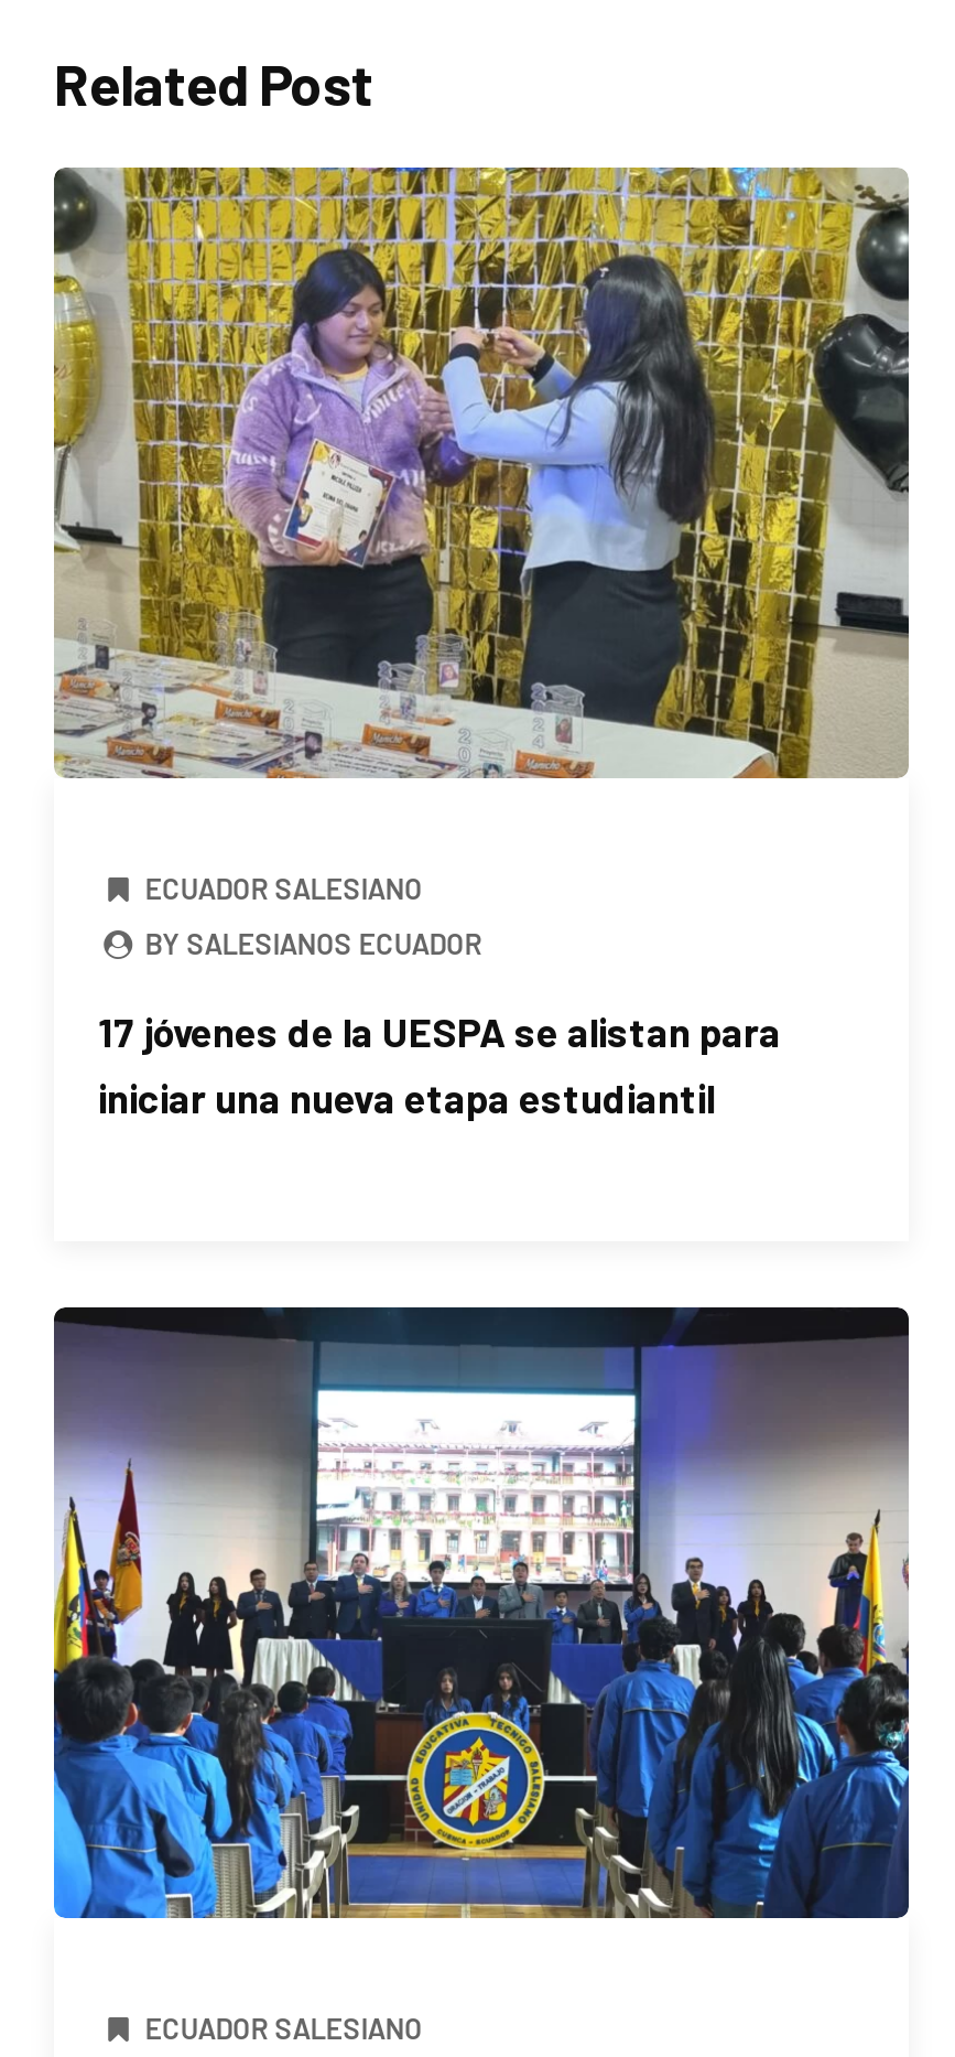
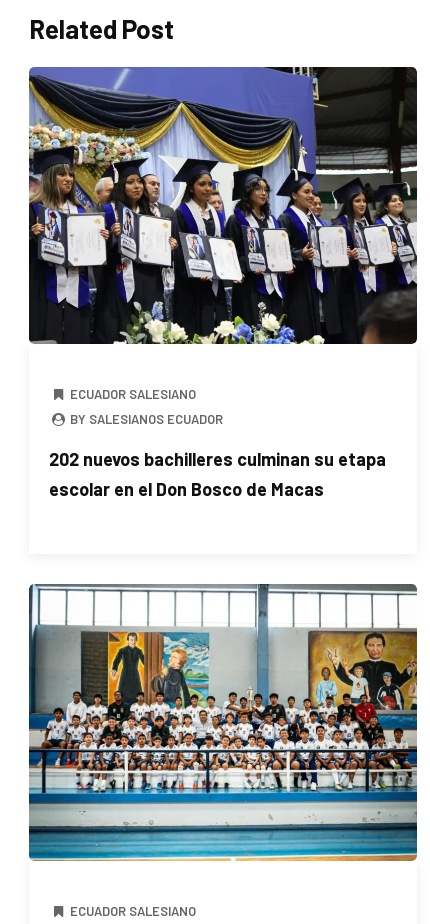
- [image]
+ [image]

- 17 jóvenes de la UESPA se alistan para
- iniciar una nueva etapa estudiantil
+ 202 nuevos bachilleres culminan su etapa
+ escolar en el Don Bosco de Macas

- [image]
+ [image]
